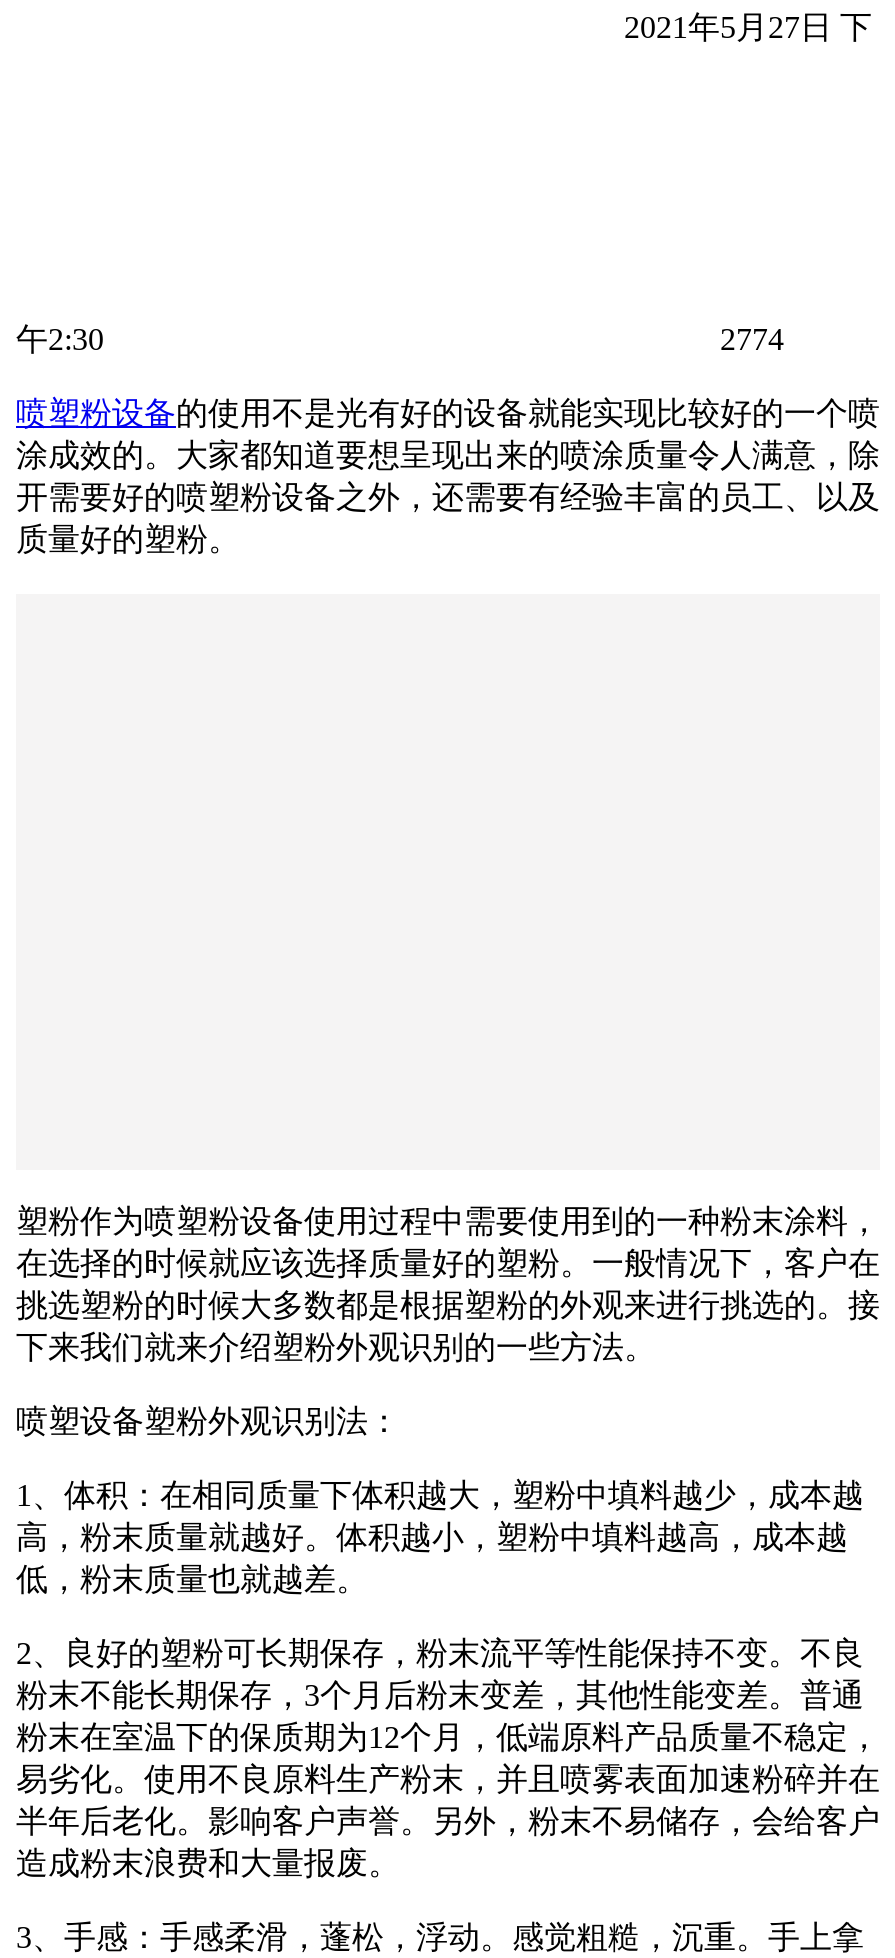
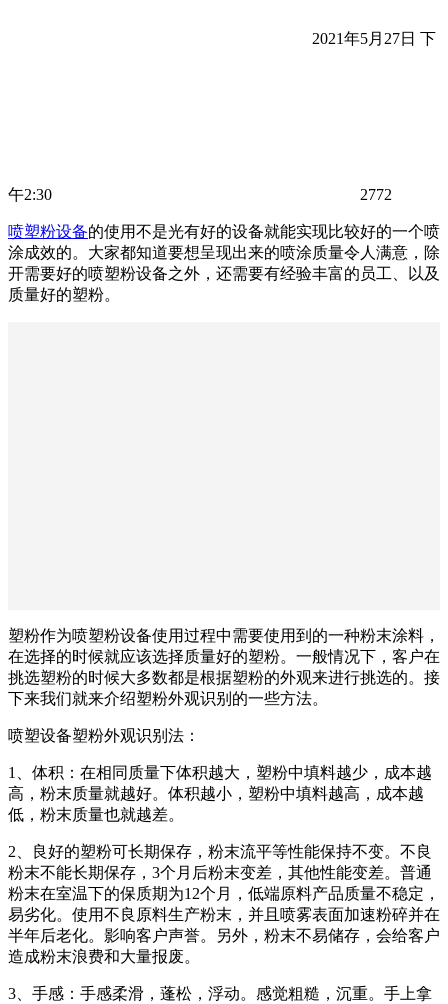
- 2774
+ 2772
